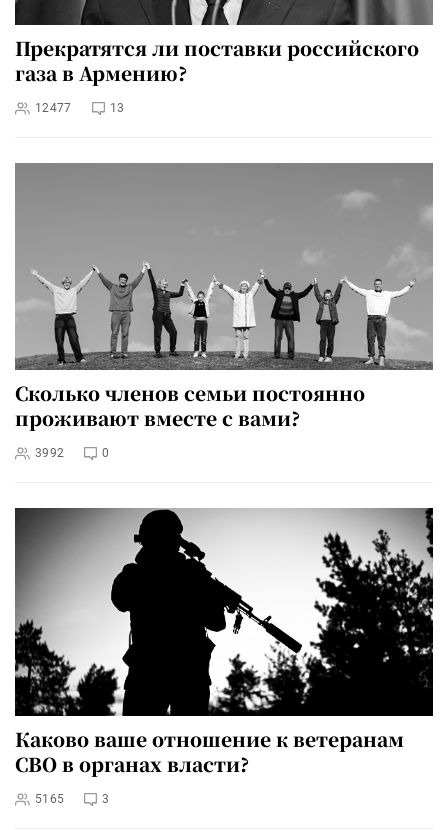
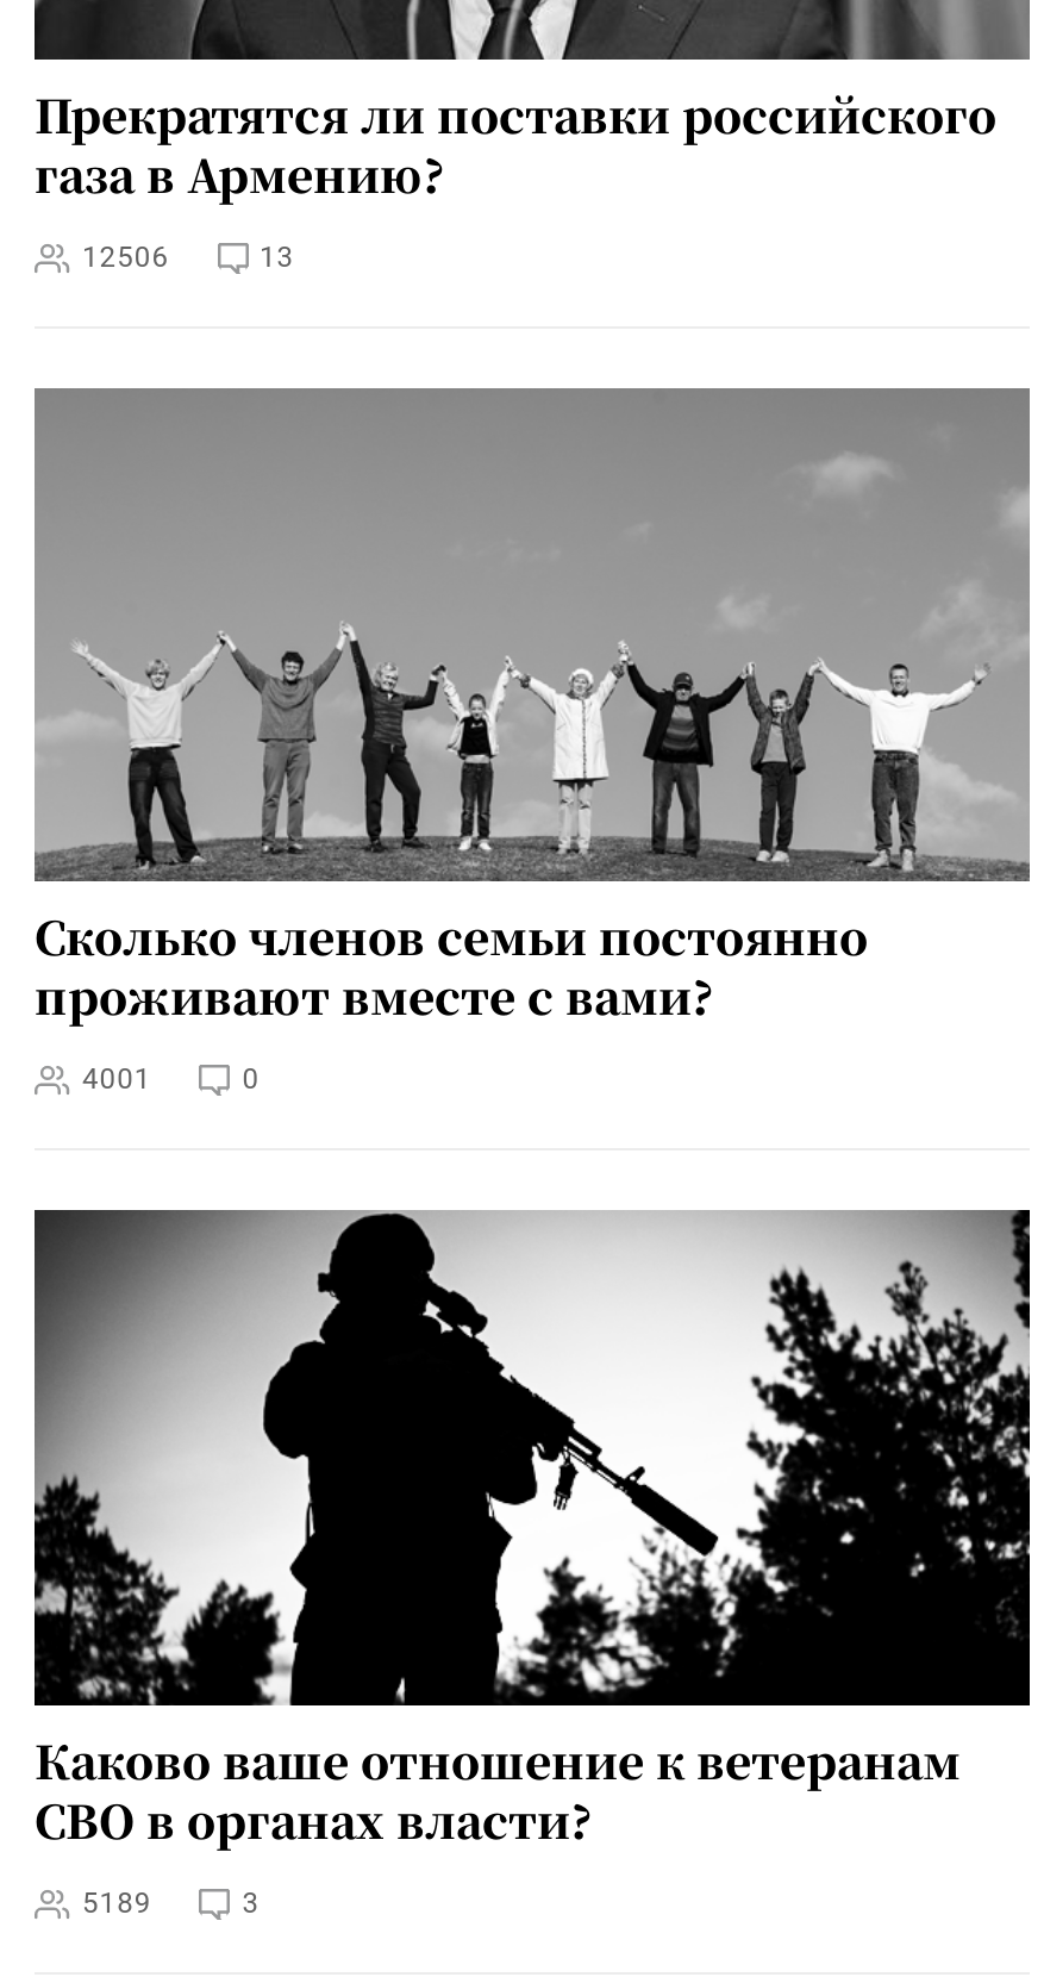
- 12477
+ 12506

- 3992
+ 4001

- 5165
+ 5189
